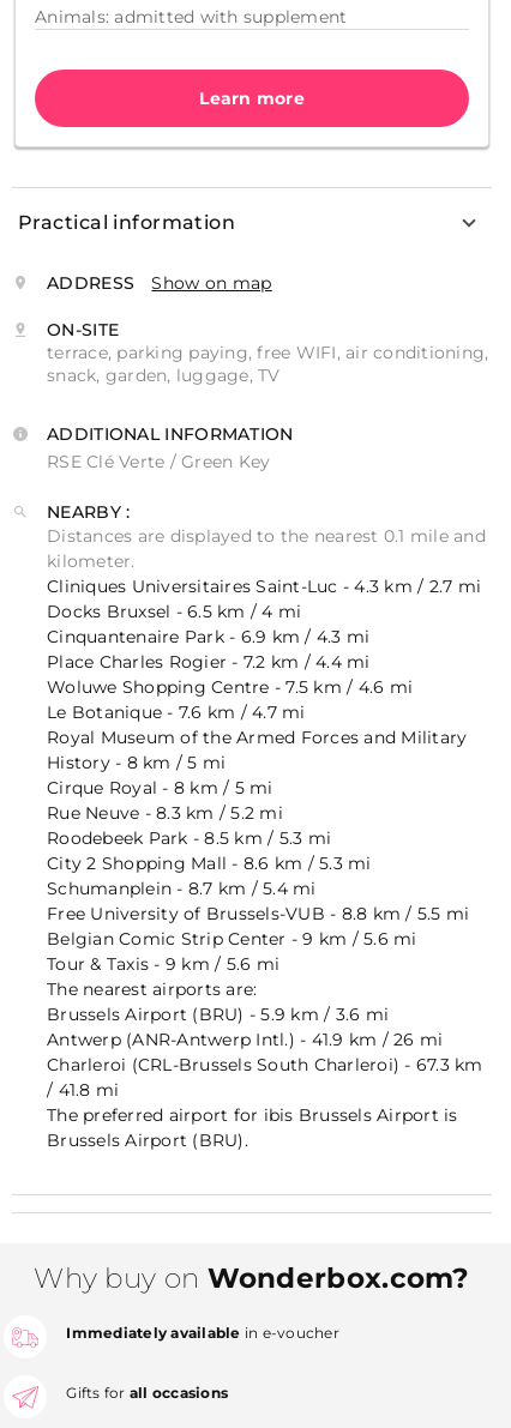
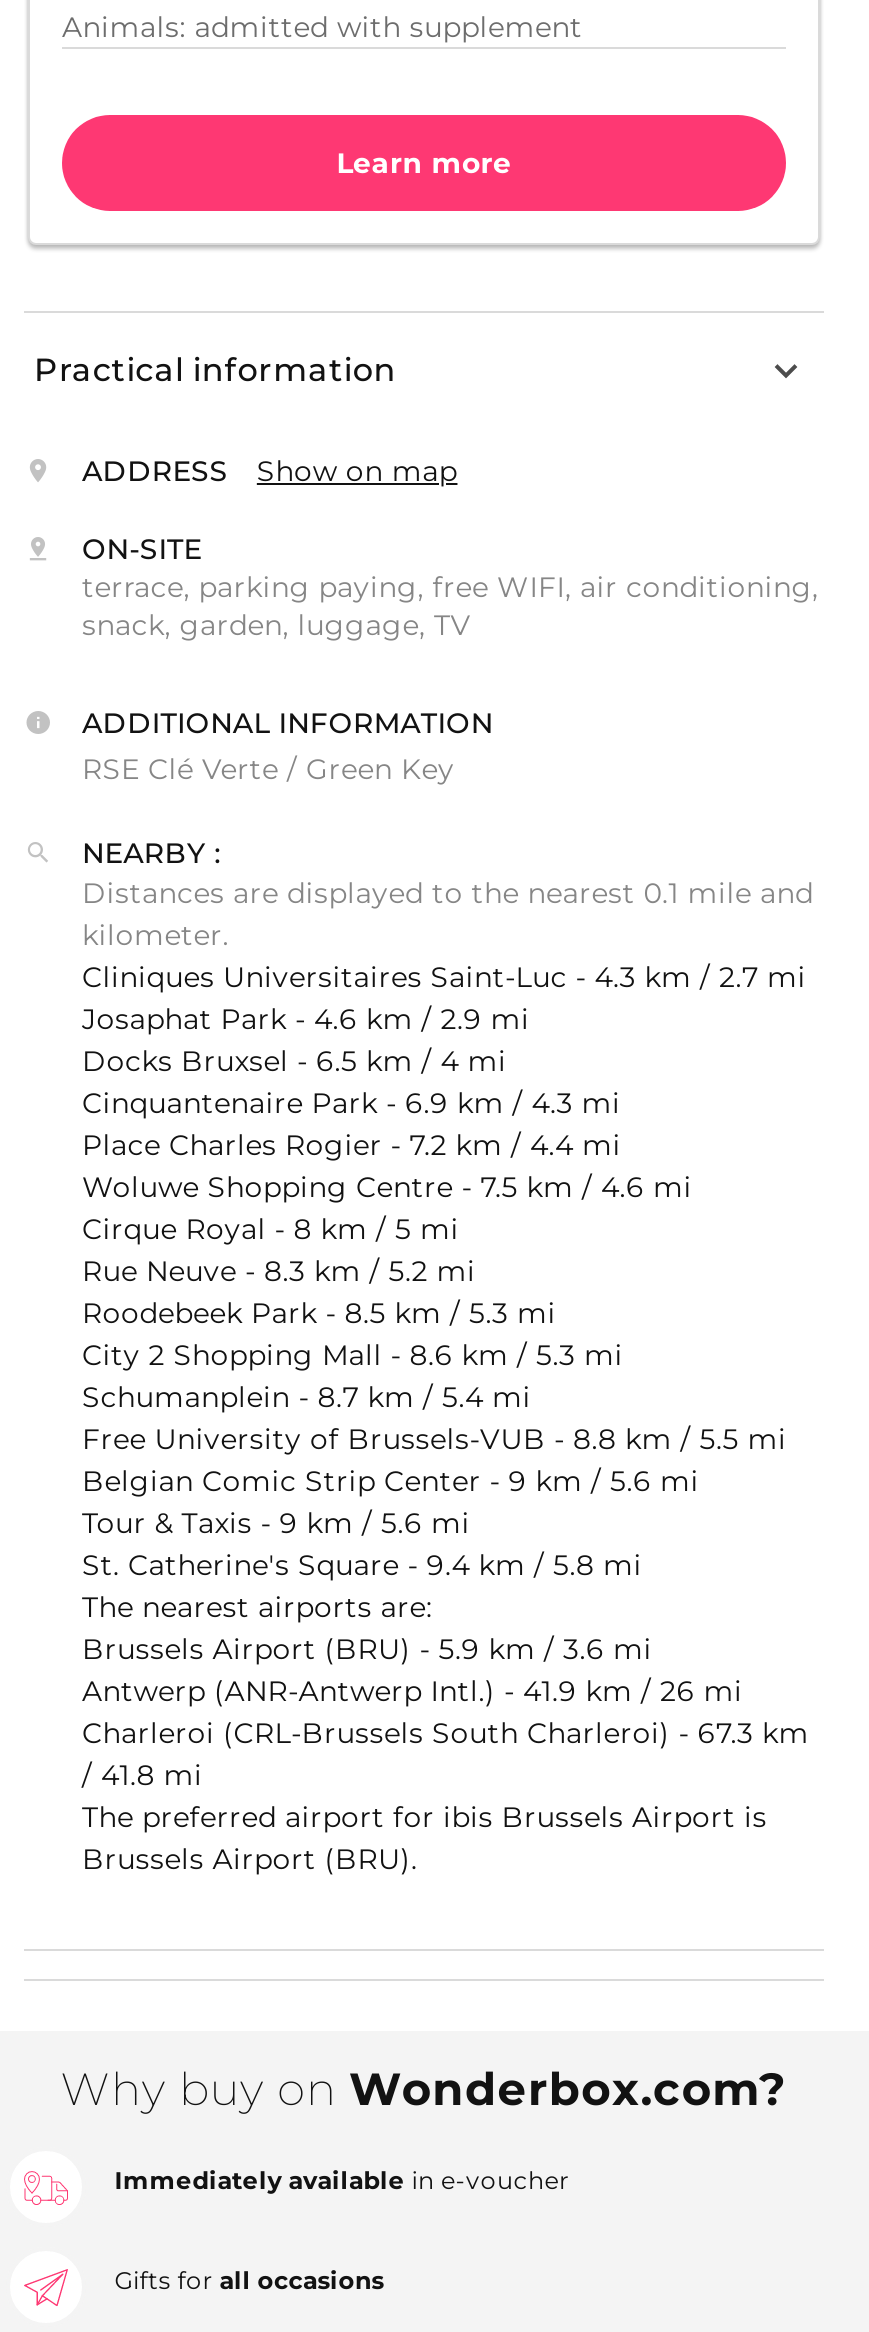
+ Josaphat Park - 4.6 km / 2.9 mi

moved down: Docks Bruxsel - 6.5 km / 4 mi | Cinquantenaire Park - 6.9 km / 4.3 mi | Place Charles Rogier - 7.2 km / 4.4 mi | Woluwe Shopping Centre - 7.5 km / 4.6 mi

- Le Botanique - 7.6 km / 4.7 mi
- Royal Museum of the Armed Forces and Military
- History - 8 km / 5 mi

moved up: Cirque Royal - 8 km / 5 mi | Rue Neuve - 8.3 km / 5.2 mi | Roodebeek Park - 8.5 km / 5.3 mi | City 2 Shopping Mall - 8.6 km / 5.3 mi | Schumanplein - 8.7 km / 5.4 mi | Free University of Brussels-VUB - 8.8 km / 5.5 mi | Belgian Comic Strip Center - 9 km / 5.6 mi | Tour & Taxis - 9 km / 5.6 mi

+ St. Catherine's Square - 9.4 km / 5.8 mi
